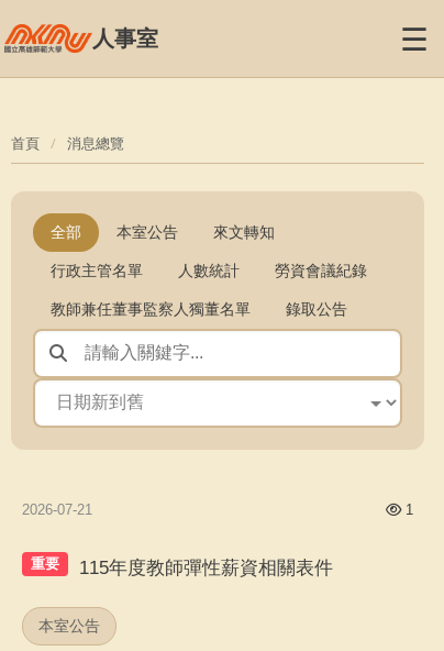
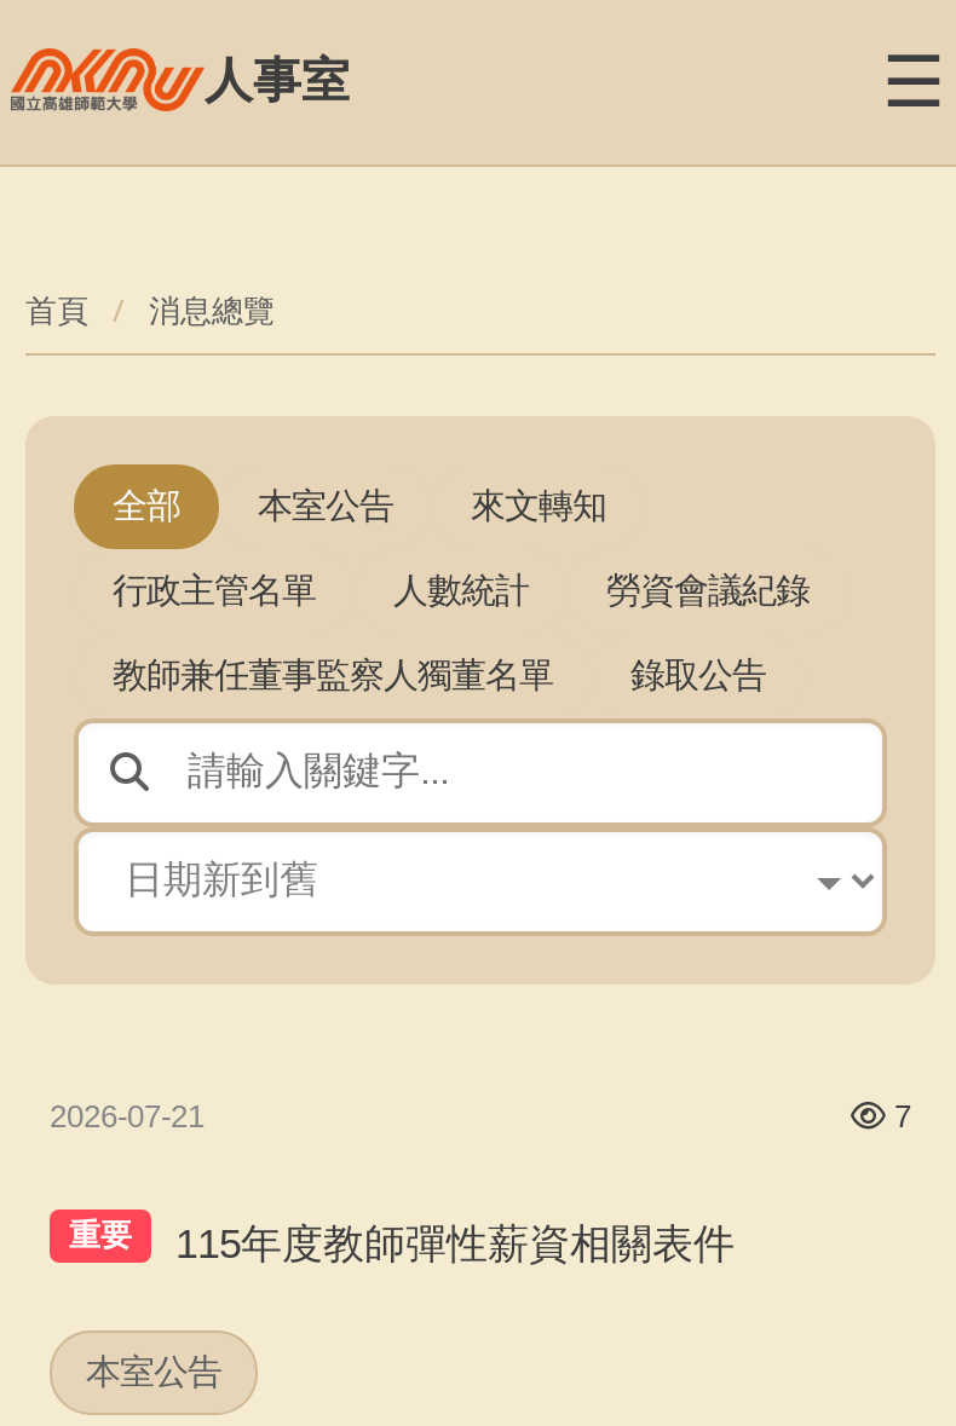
- 1
+ 7
